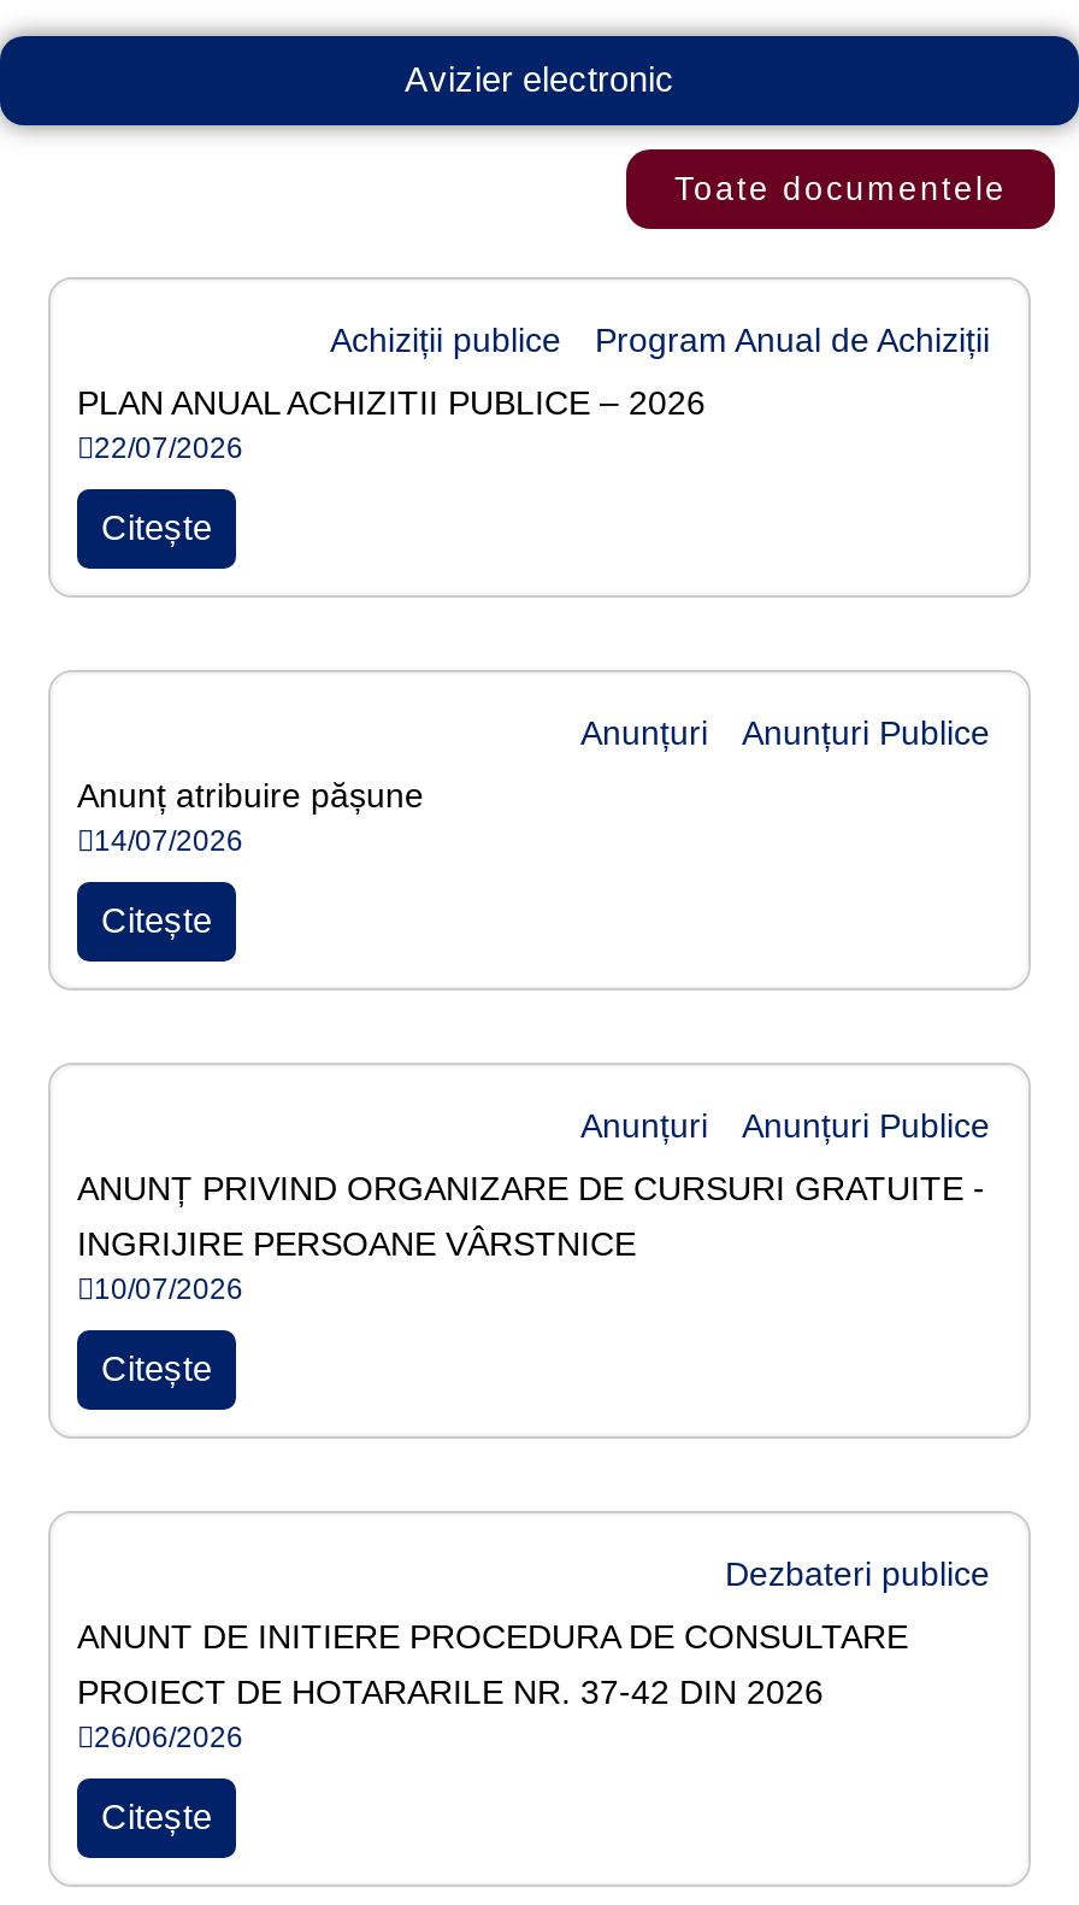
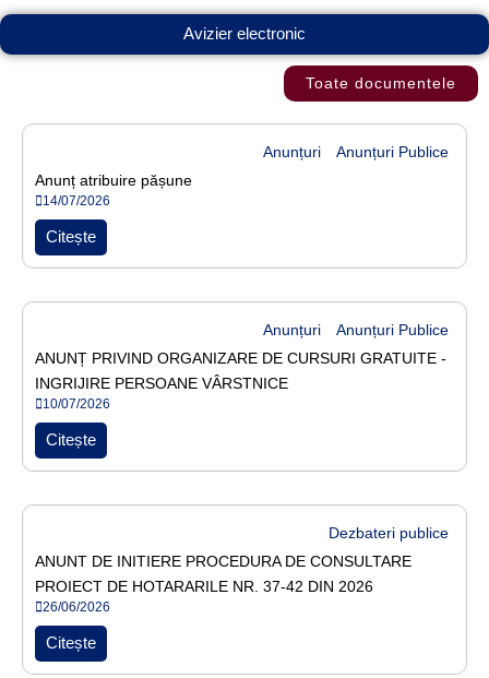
- Achiziții publice
- Program Anual de Achiziții
- PLAN ANUAL ACHIZITII PUBLICE – 2026
- 22/07/2026
- Citește
